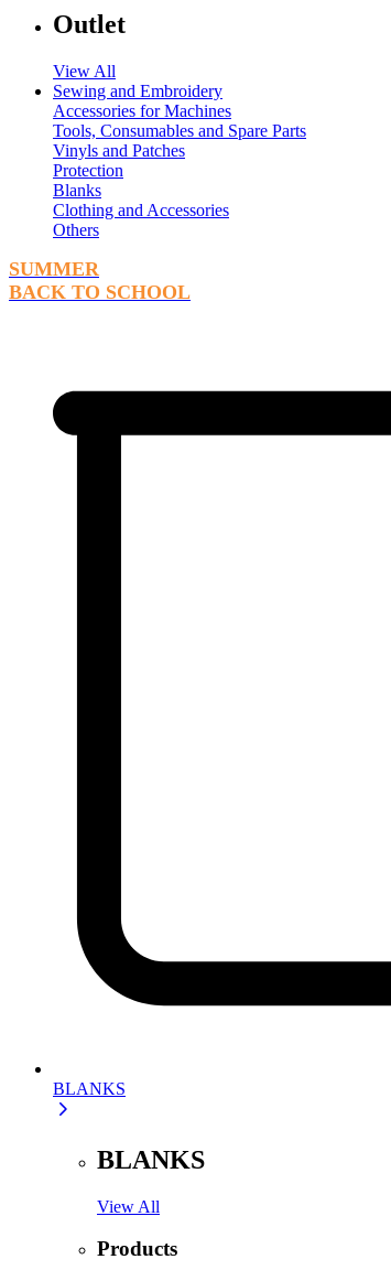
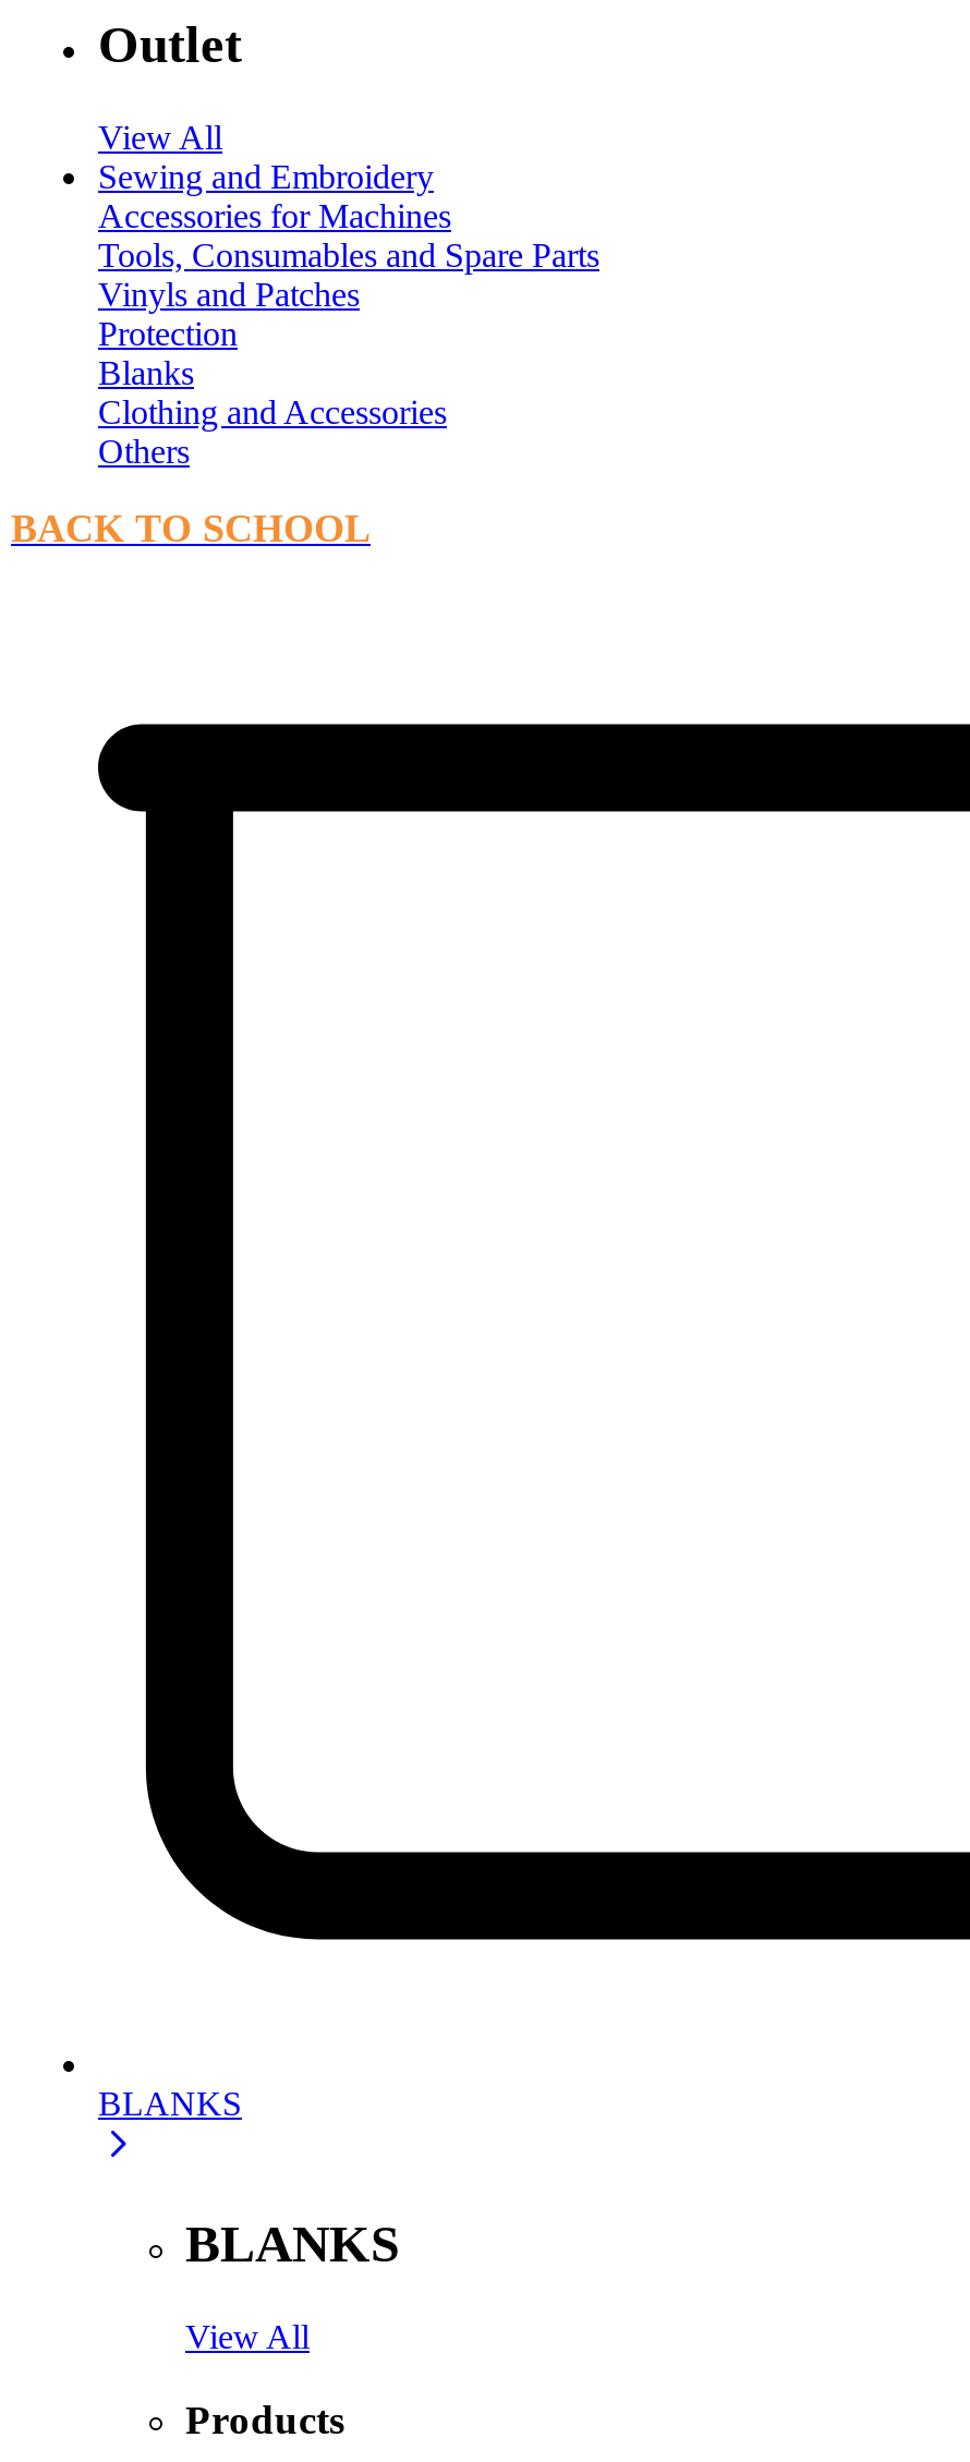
- SUMMER
